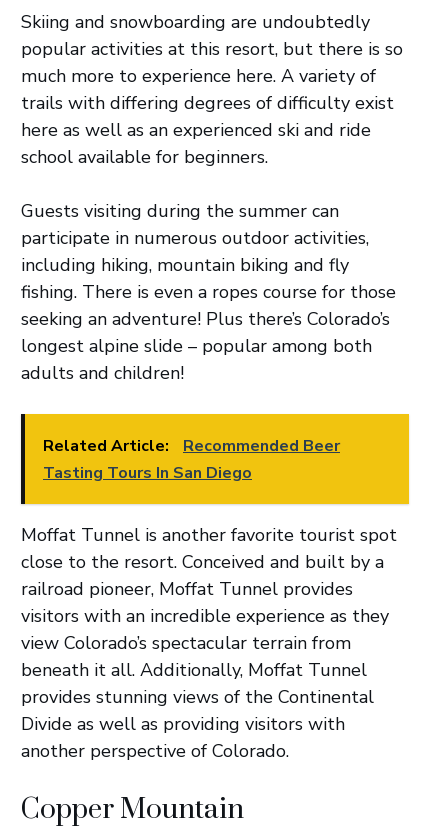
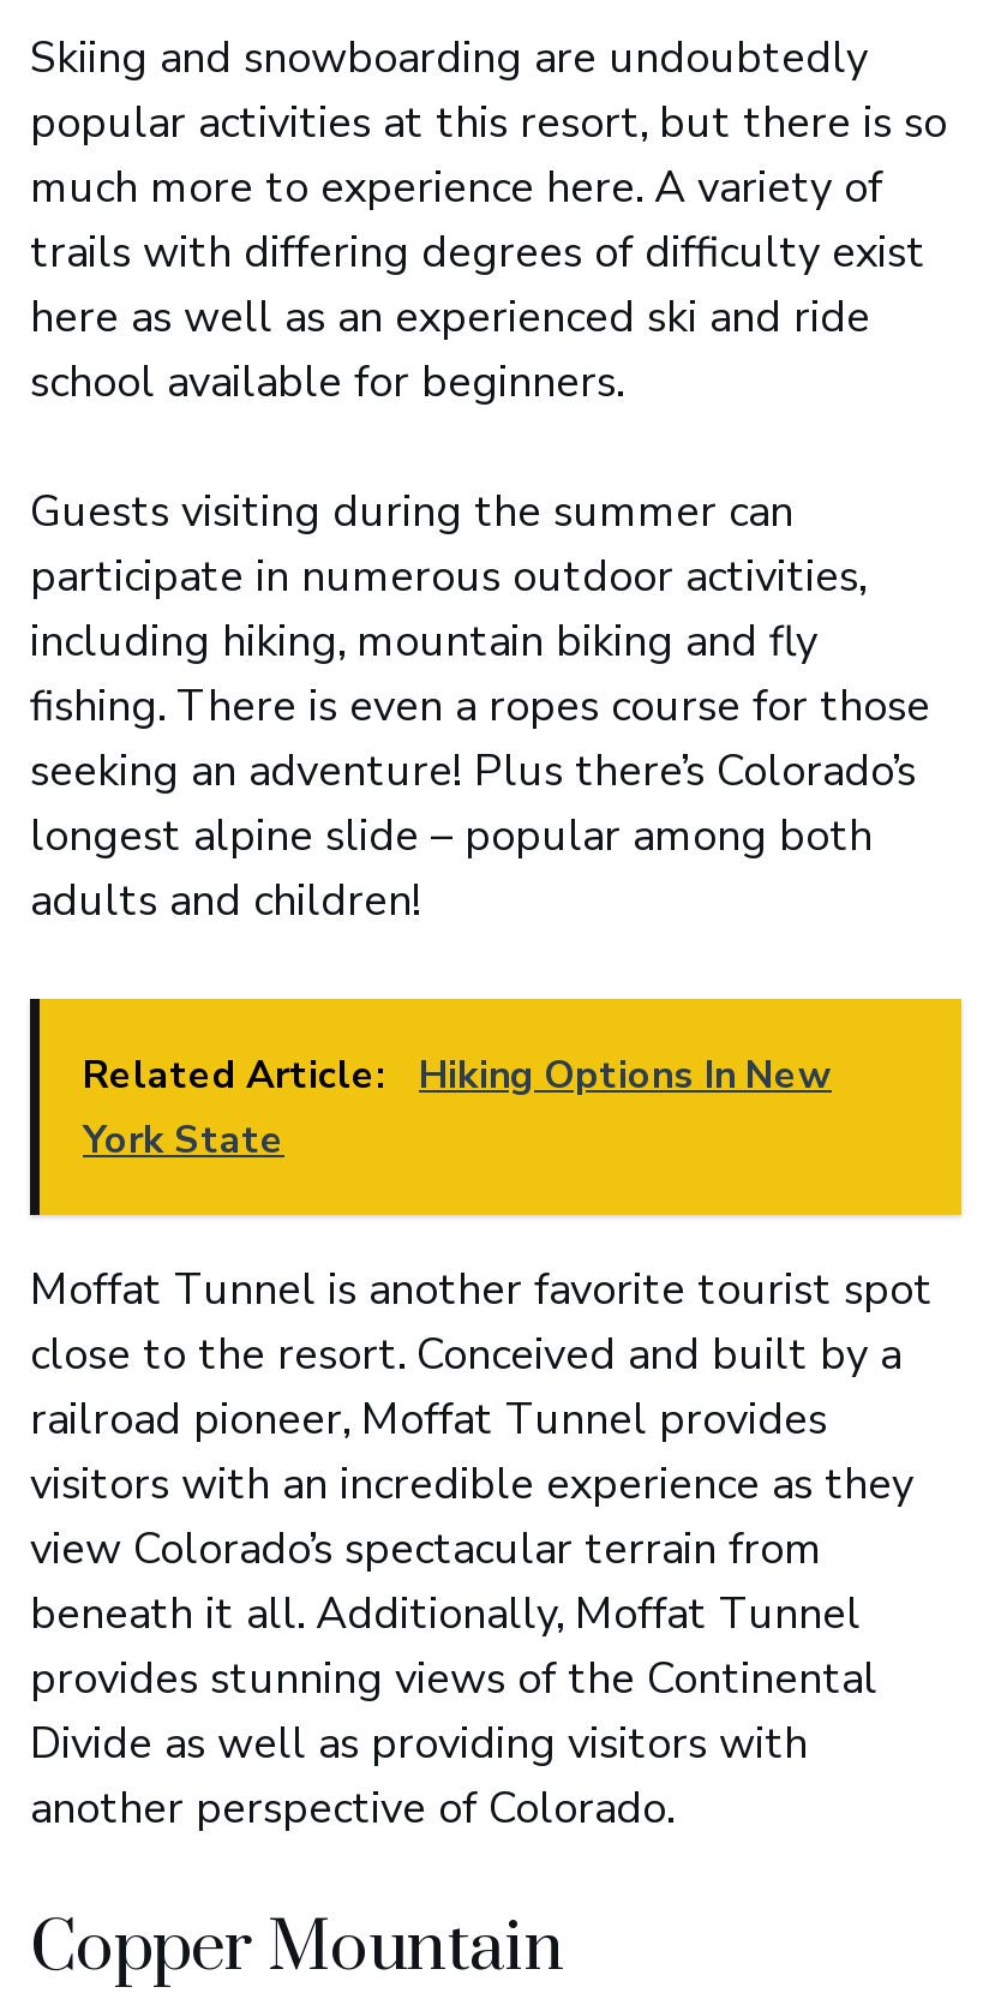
- Related Article: Recommended Beer
- Tasting Tours In San Diego
+ Related Article: Hiking Options In New
+ York State
